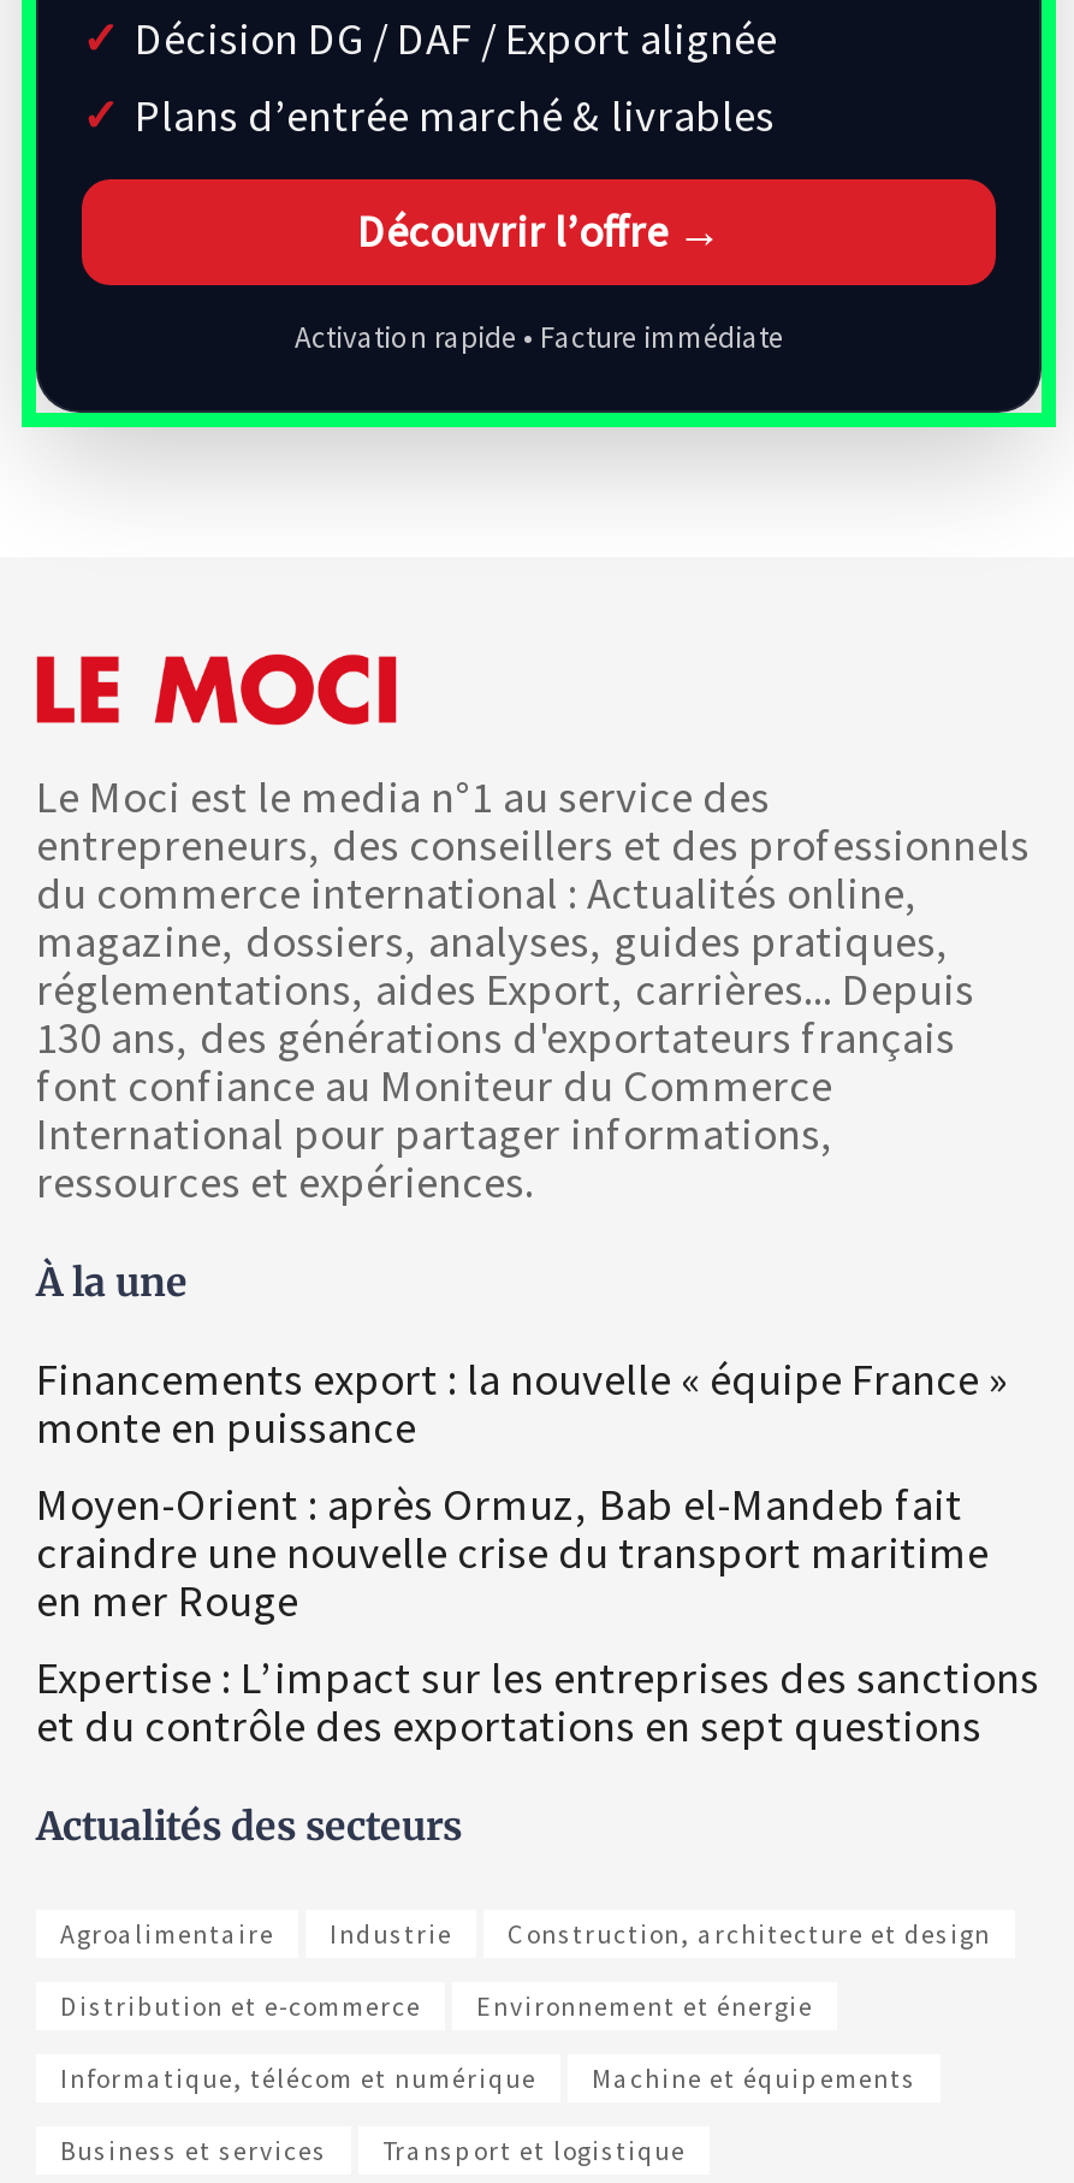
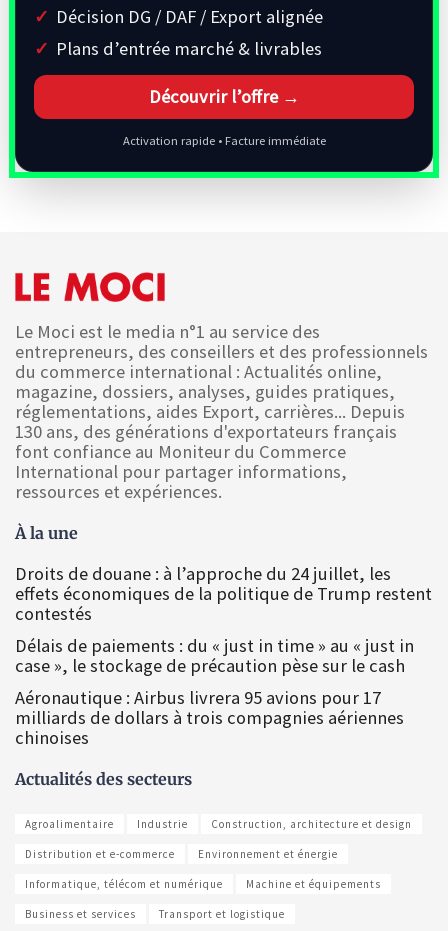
- Financements export : la nouvelle « équipe France »
- monte en puissance
- Moyen-Orient : après Ormuz, Bab el-Mandeb fait
- craindre une nouvelle crise du transport maritime
- en mer Rouge
- Expertise : L’impact sur les entreprises des sanctions
- et du contrôle des exportations en sept questions
+ Droits de douane : à l’approche du 24 juillet, les
+ effets économiques de la politique de Trump restent
+ contestés
+ Délais de paiements : du « just in time » au « just in
+ case », le stockage de précaution pèse sur le cash
+ Aéronautique : Airbus livrera 95 avions pour 17
+ milliards de dollars à trois compagnies aériennes
+ chinoises
